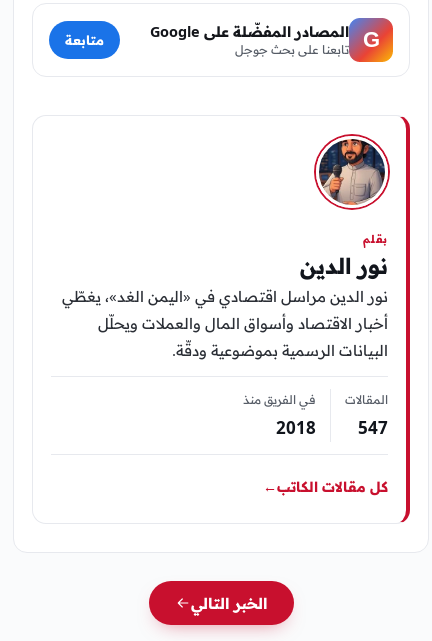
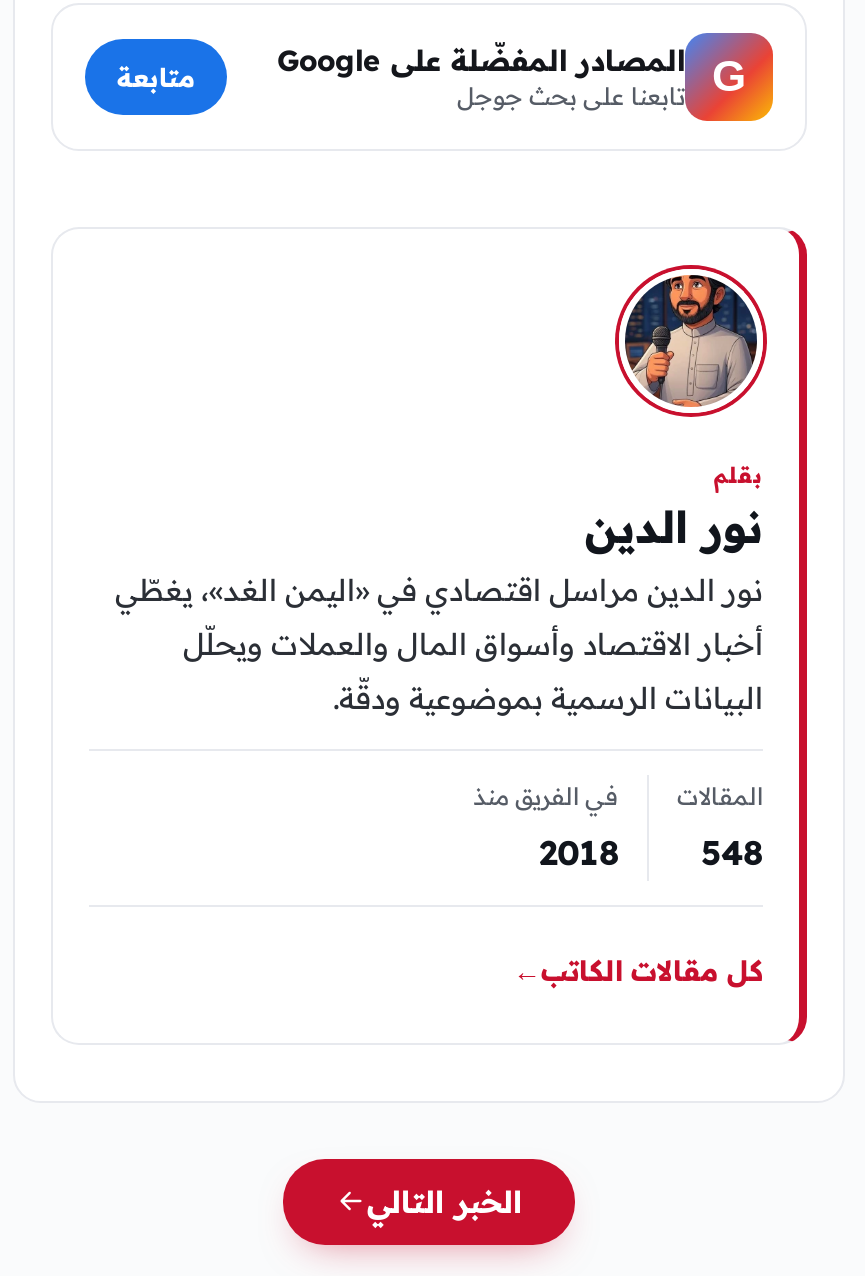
- 2018 547
+ 2018 548
